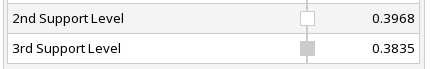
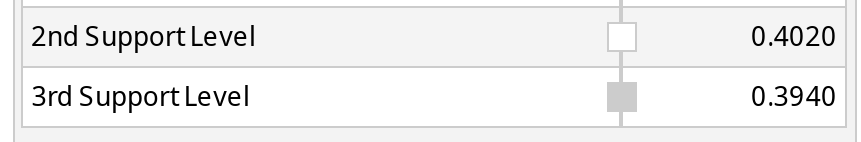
- 0.3968
+ 0.4020

- 0.3835
+ 0.3940
